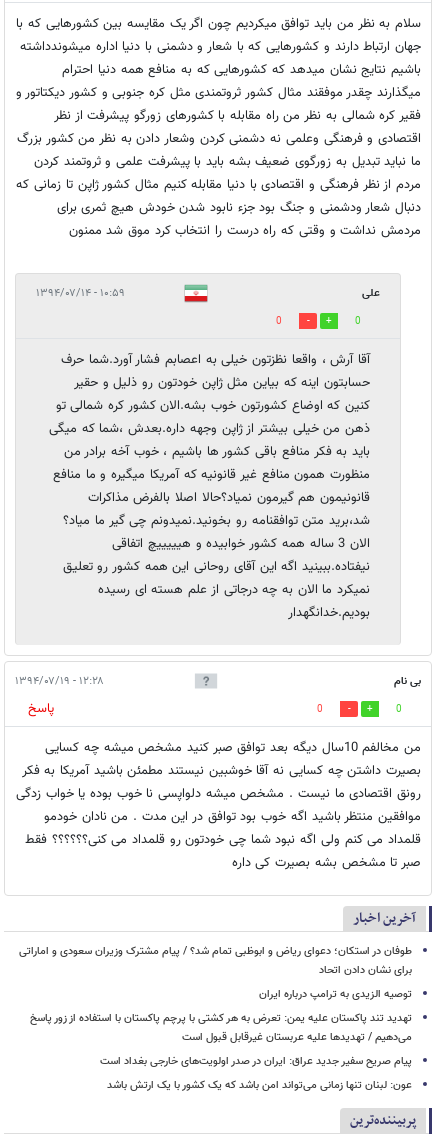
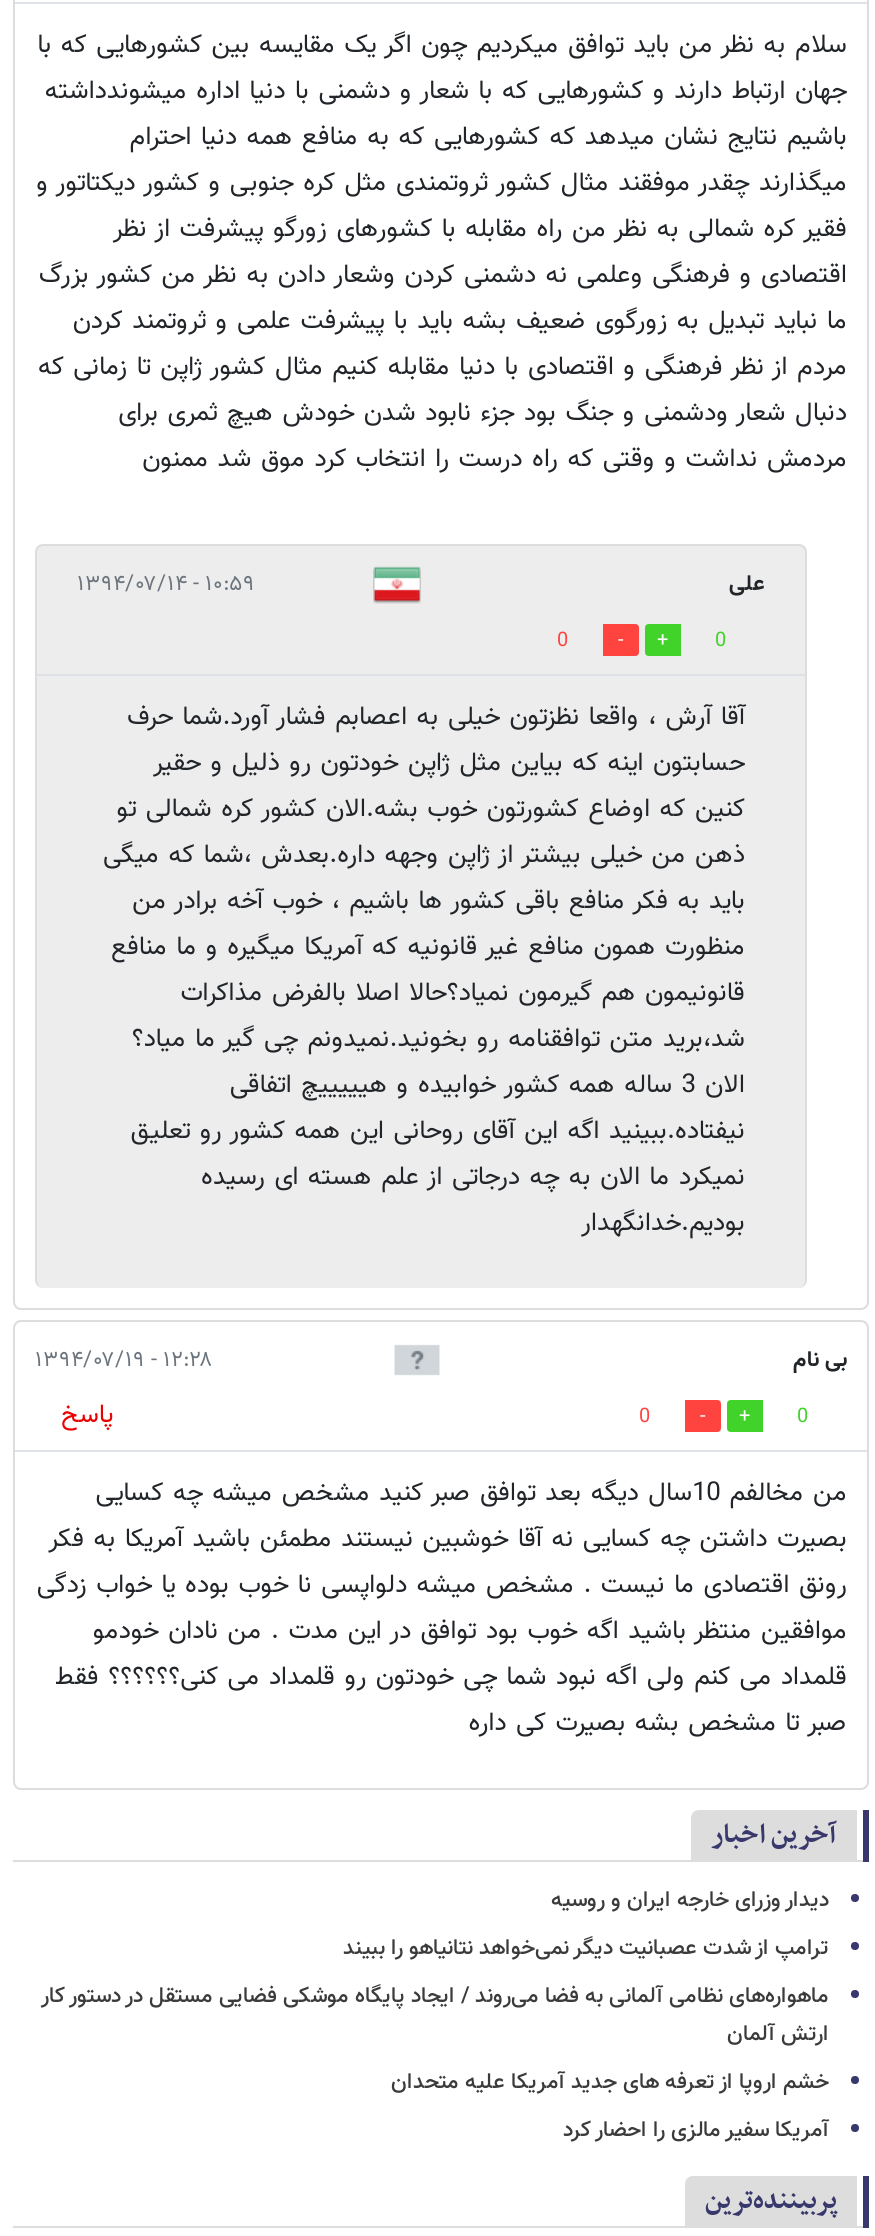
- طوفان در استکان؛ دعوای ریاض و ابوظبی تمام شد؟ / پیام مشترک وزیران سعودی و اماراتی
- برای نشان دادن اتحاد
- توصیه الزیدی به ترامپ درباره ایران
- تهدید تند پاکستان علیه یمن: تعرض به هر کشتی با پرچم پاکستان با استفاده از زور پاسخ
- می‌دهیم / تهدیدها علیه عربستان غیرقابل قبول است
- پیام صریح سفیر جدید عراق: ایران در صدر اولویت‌های خارجی بغداد است
- عون: لبنان تنها زمانی می‌تواند امن باشد که یک کشور با یک ارتش باشد
+ دیدار وزرای خارجه ایران و روسیه
+ ترامپ از شدت عصبانیت دیگر نمی‌خواهد نتانیاهو را ببیند
+ ماهواره‌های نظامی آلمانی به فضا می‌روند / ایجاد پایگاه موشکی فضایی مستقل در دستور کار
+ ارتش آلمان
+ خشم اروپا از تعرفه های جدید آمریکا علیه متحدان
+ آمریکا سفیر مالزی را احضار کرد
